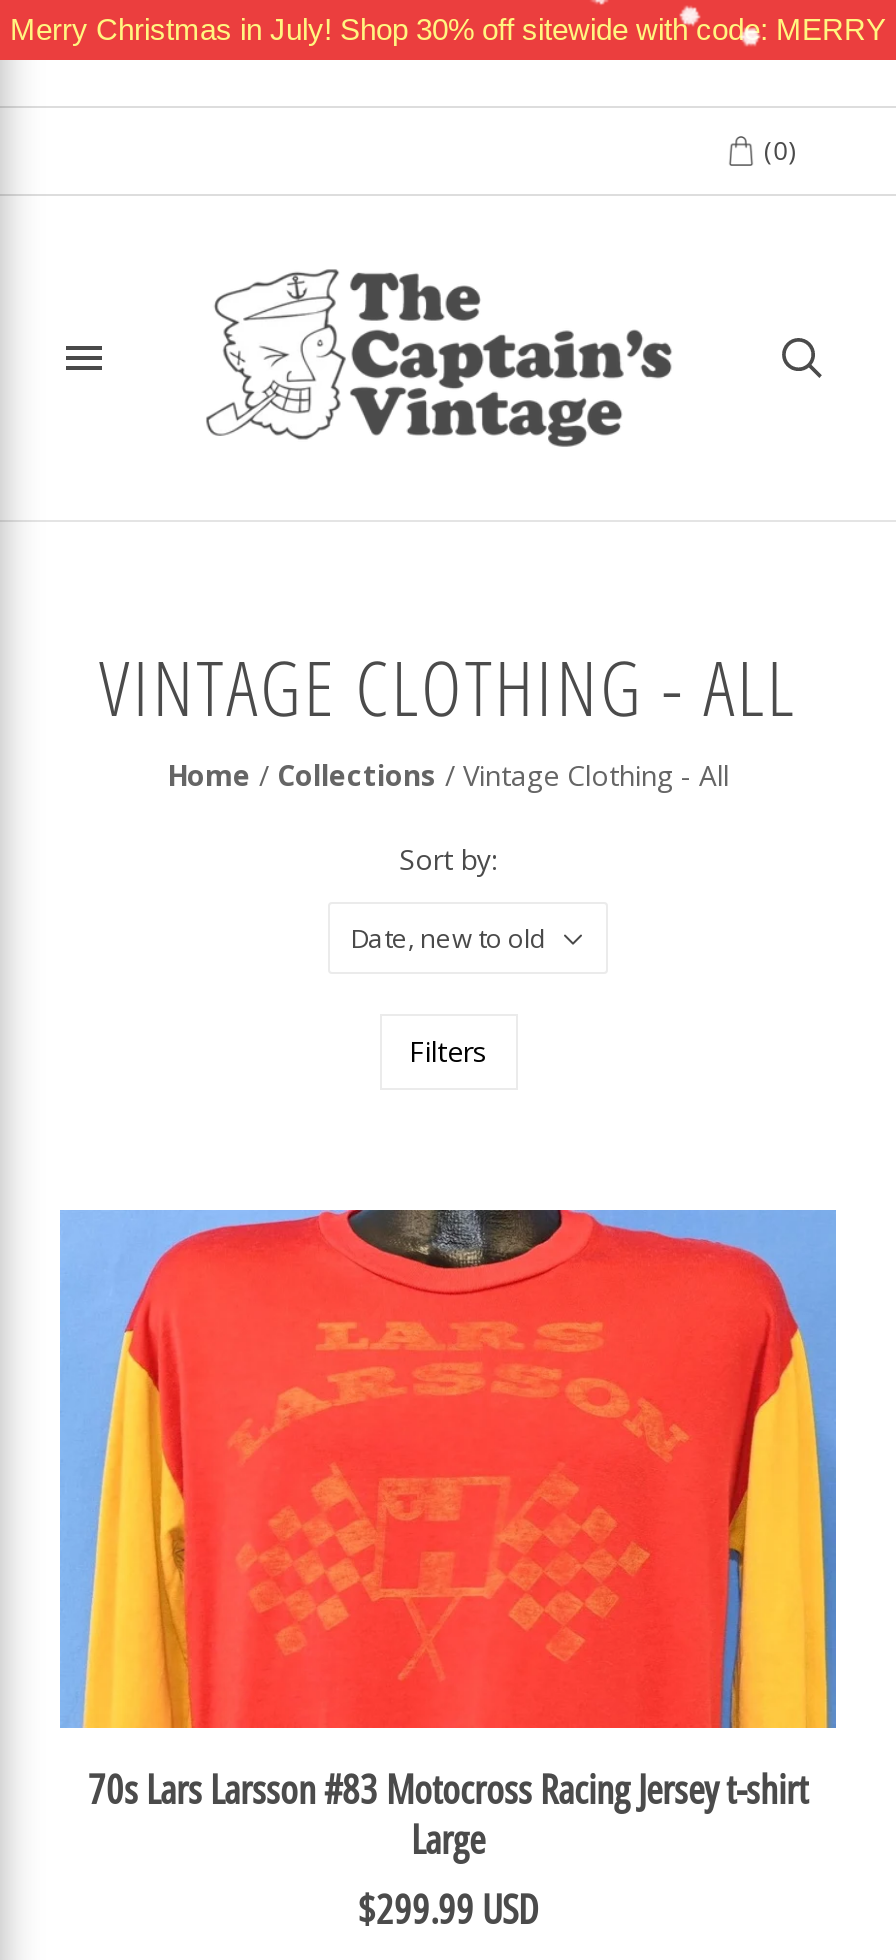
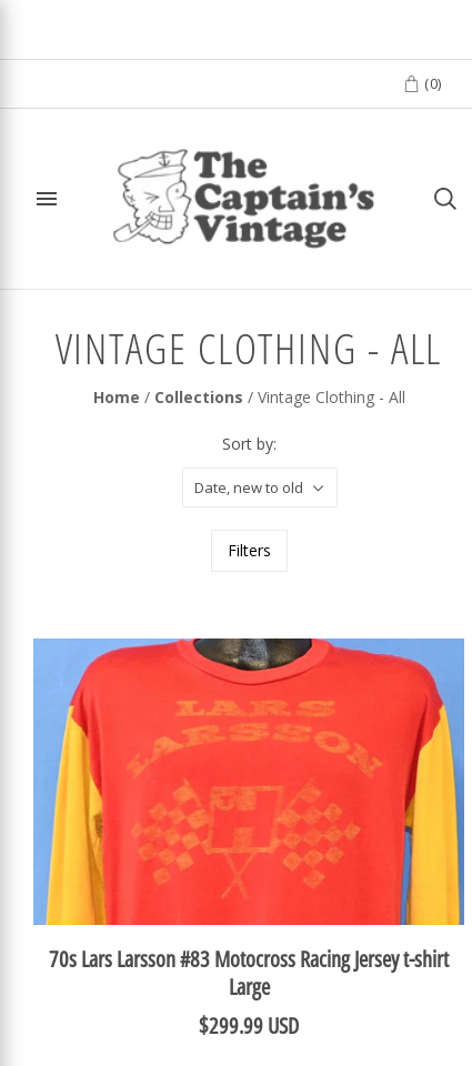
- Merry Christmas in July! Shop 30% off sitewide with code: MERRY
